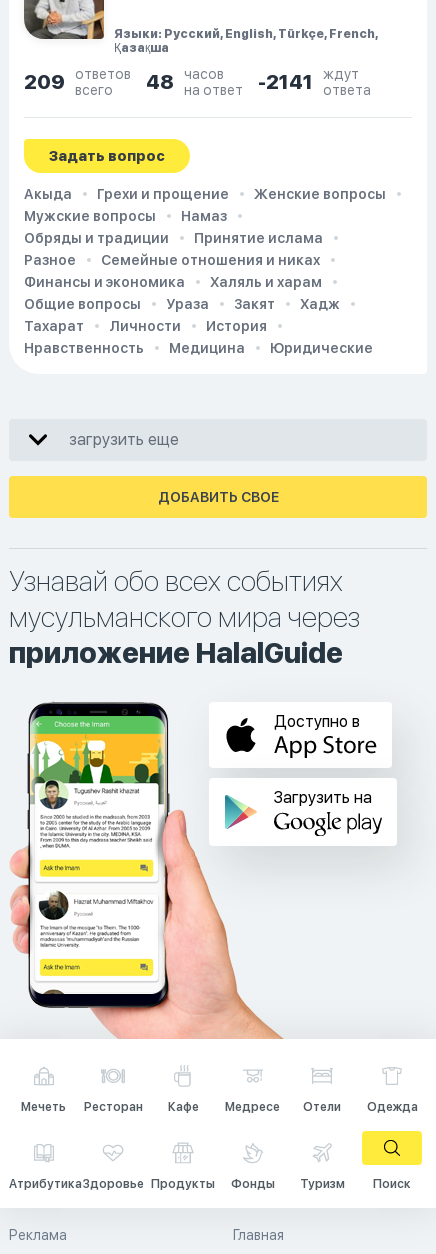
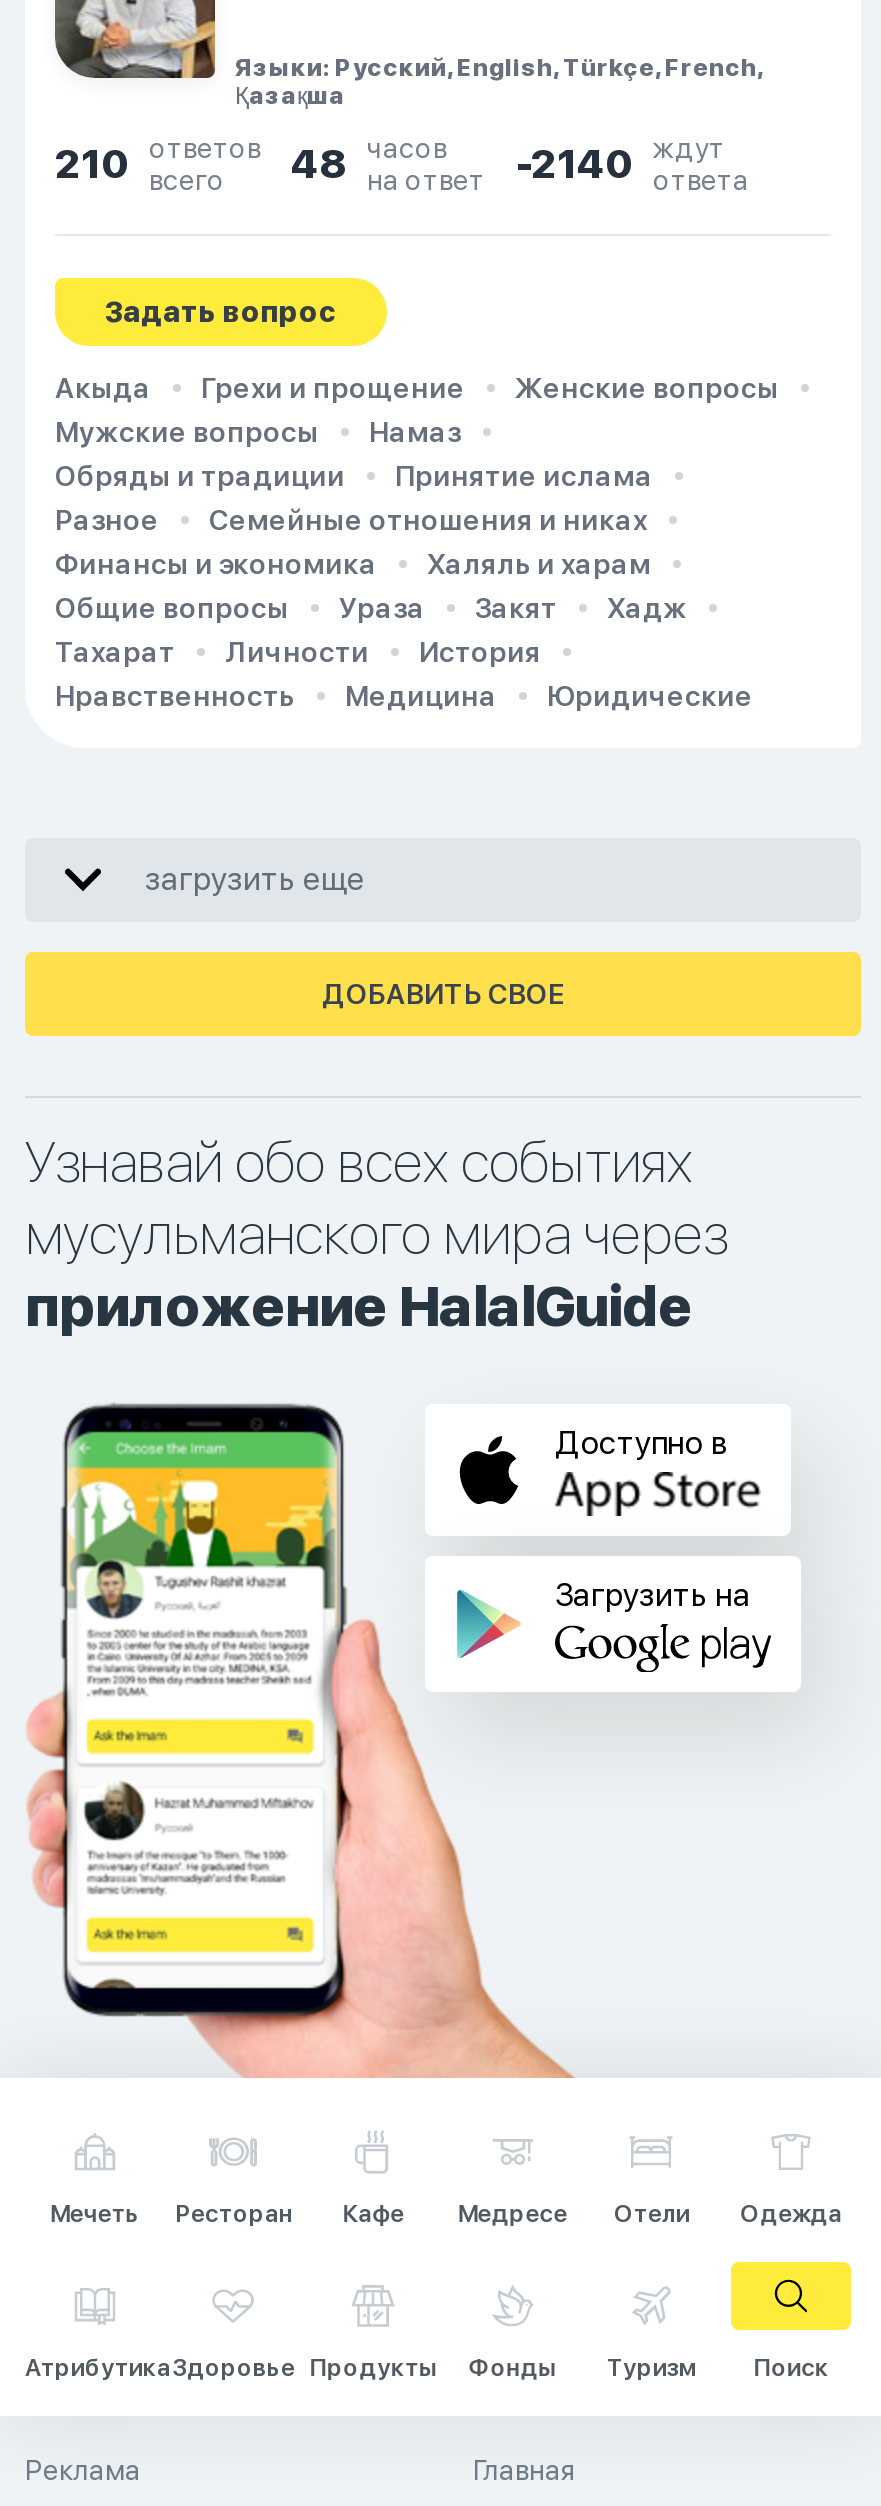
- 209
+ 210

- -2141
+ -2140
